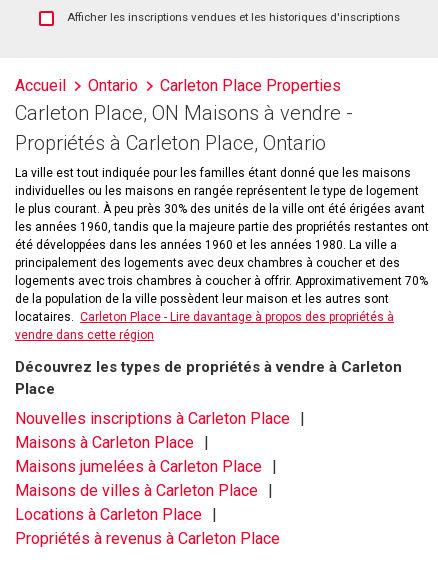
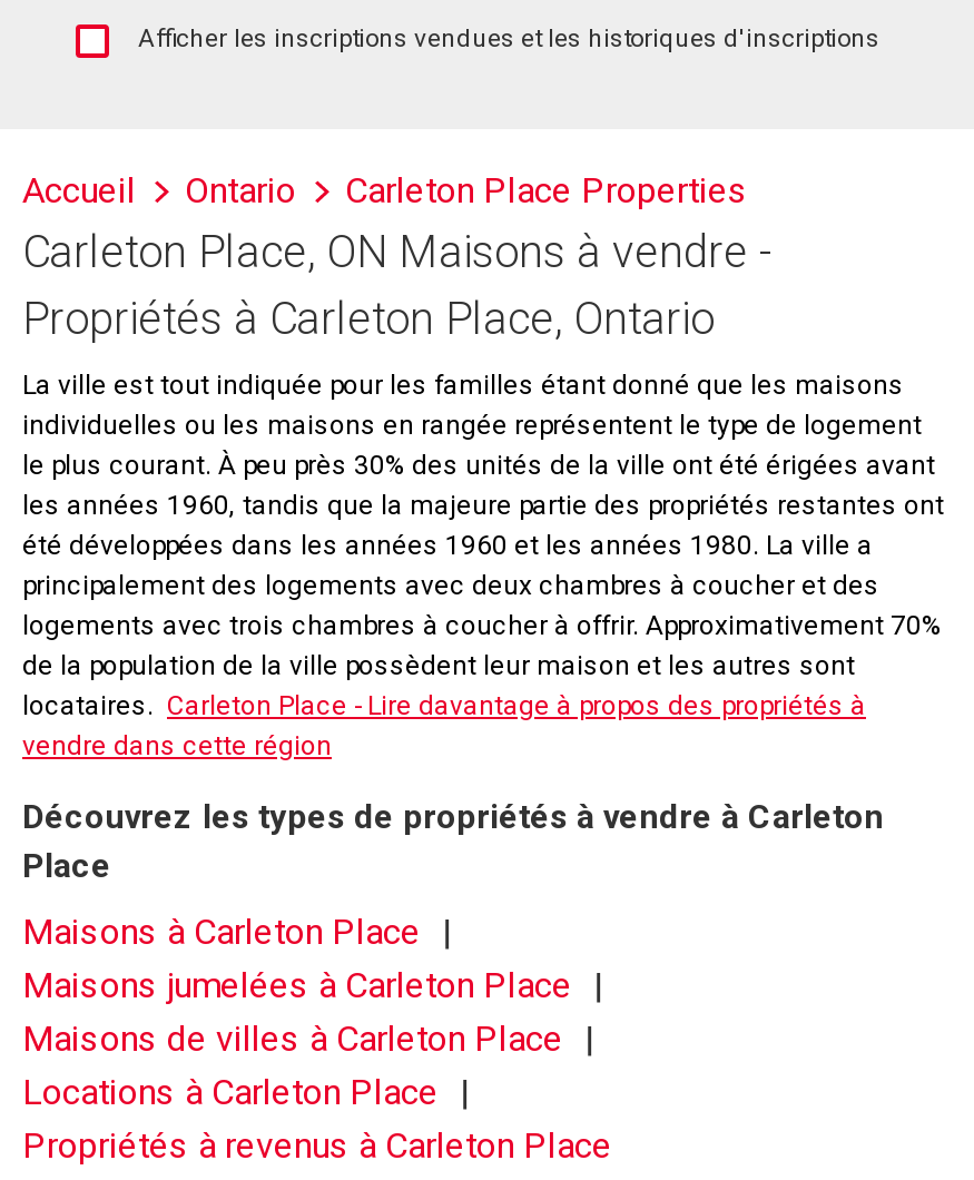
- Nouvelles inscriptions à Carleton Place
